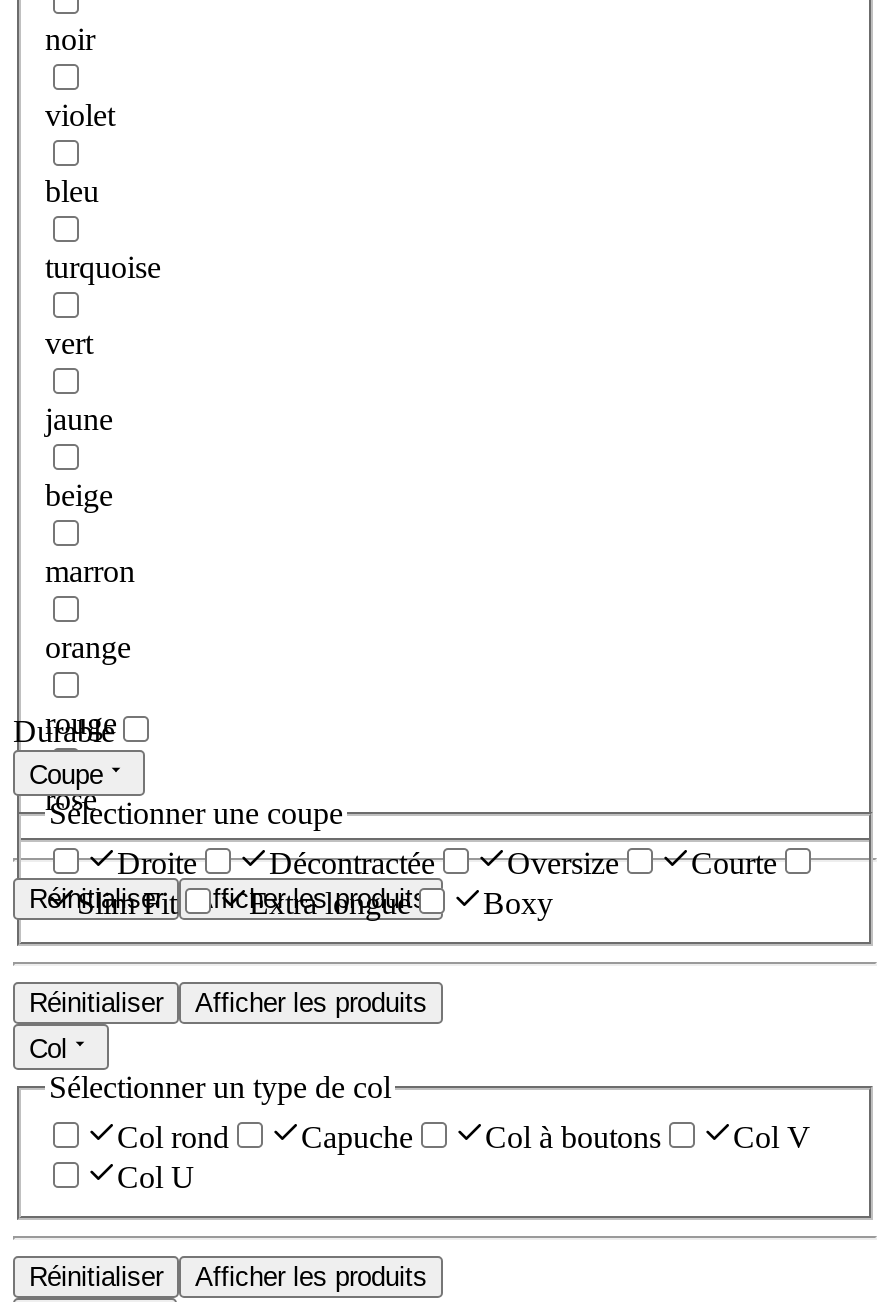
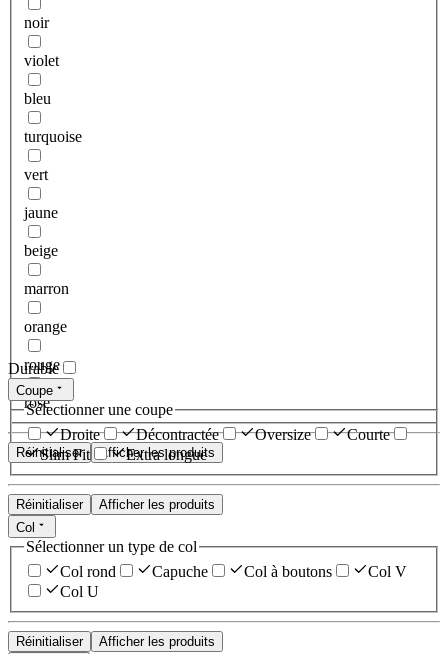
- Boxy
